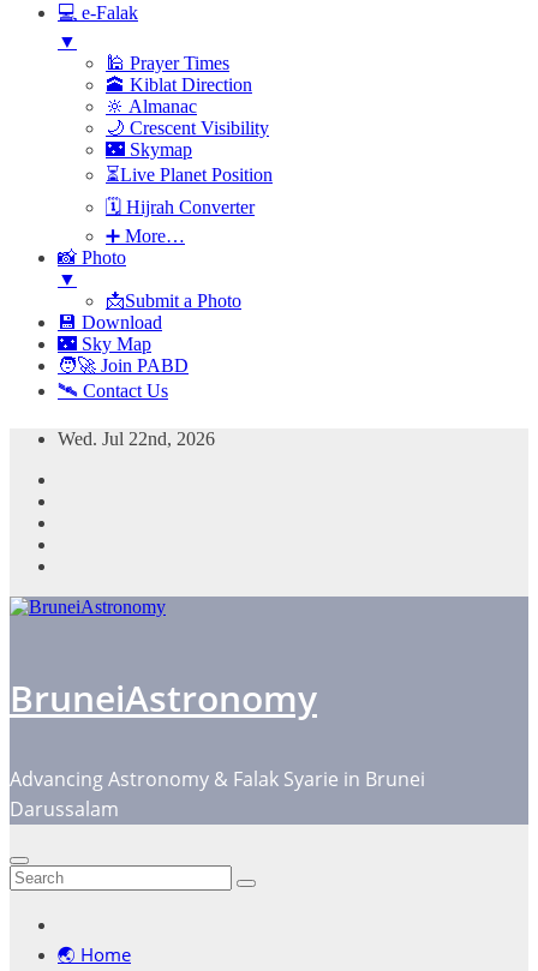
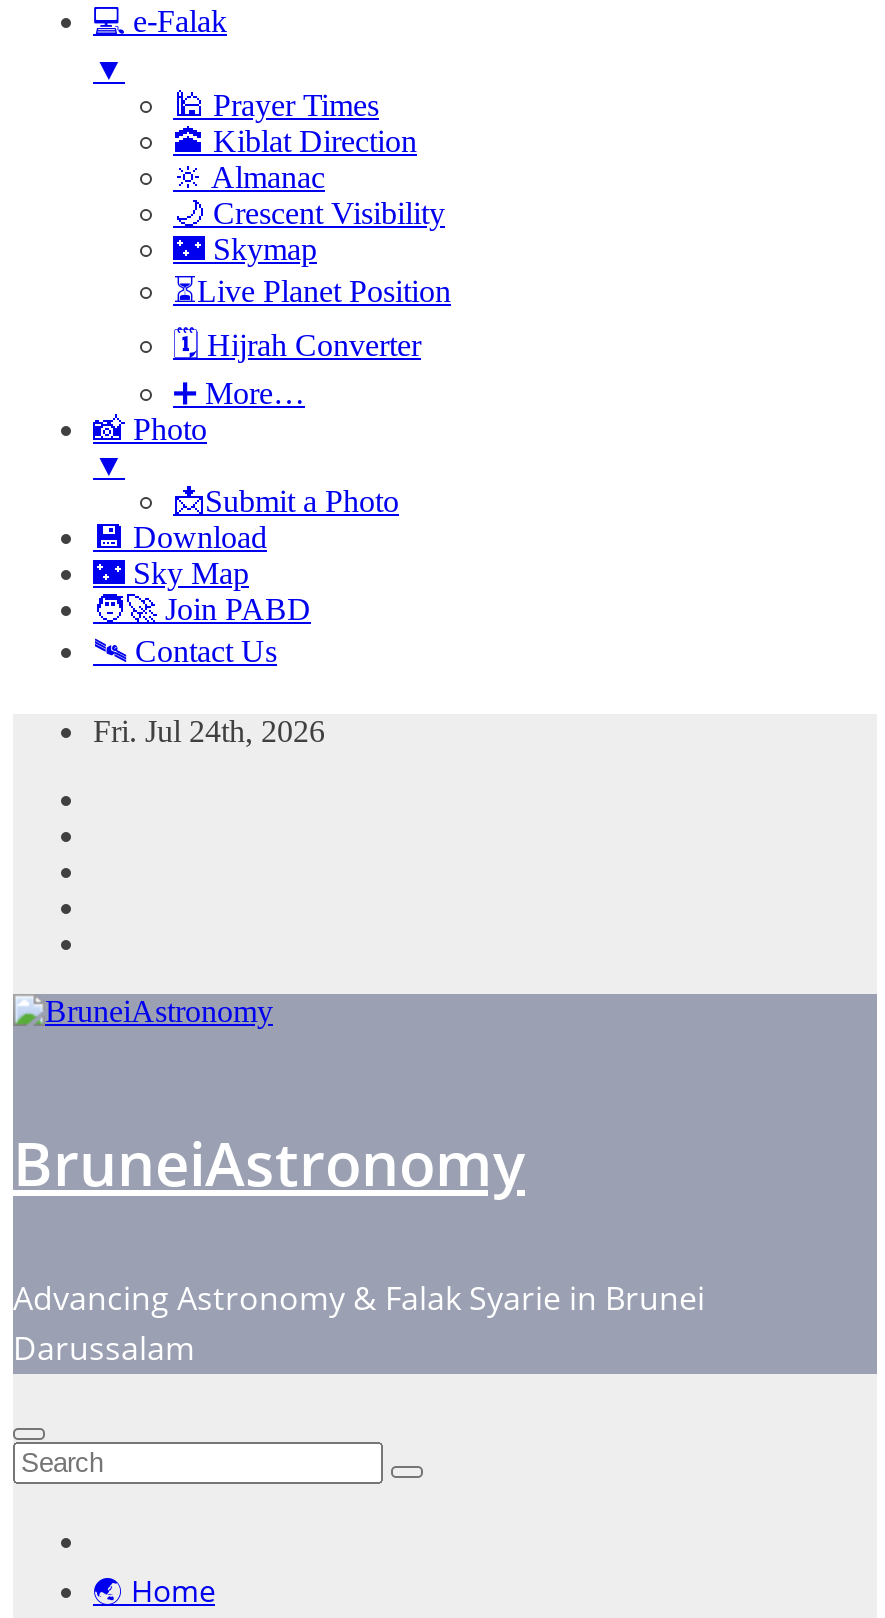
- Wed. Jul 22nd, 2026
+ Fri. Jul 24th, 2026
